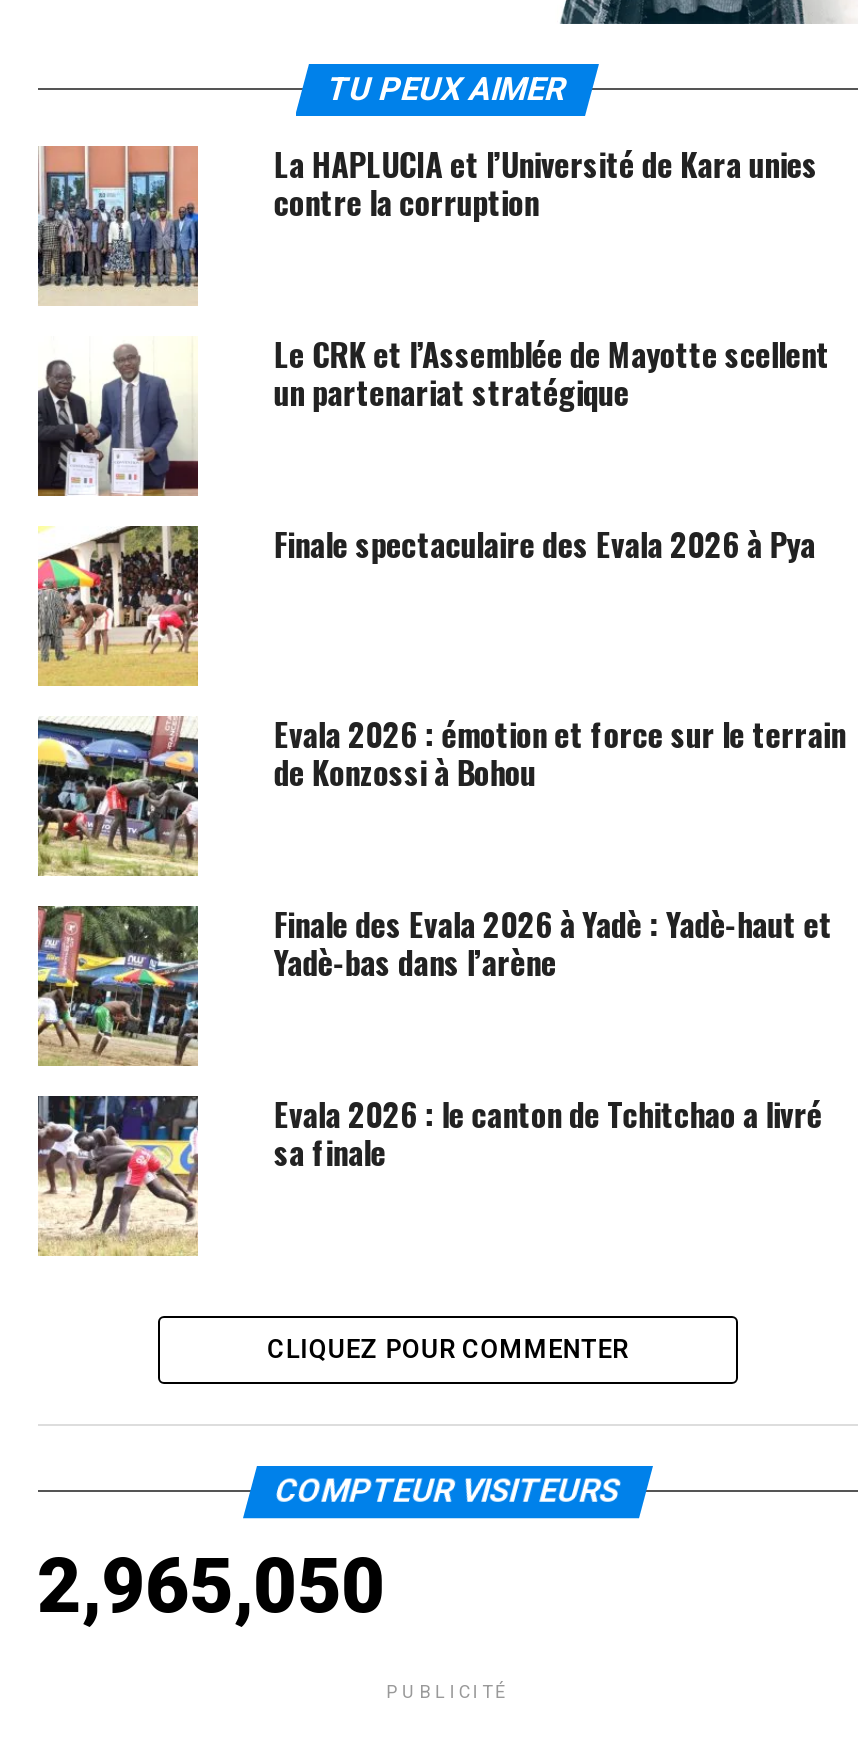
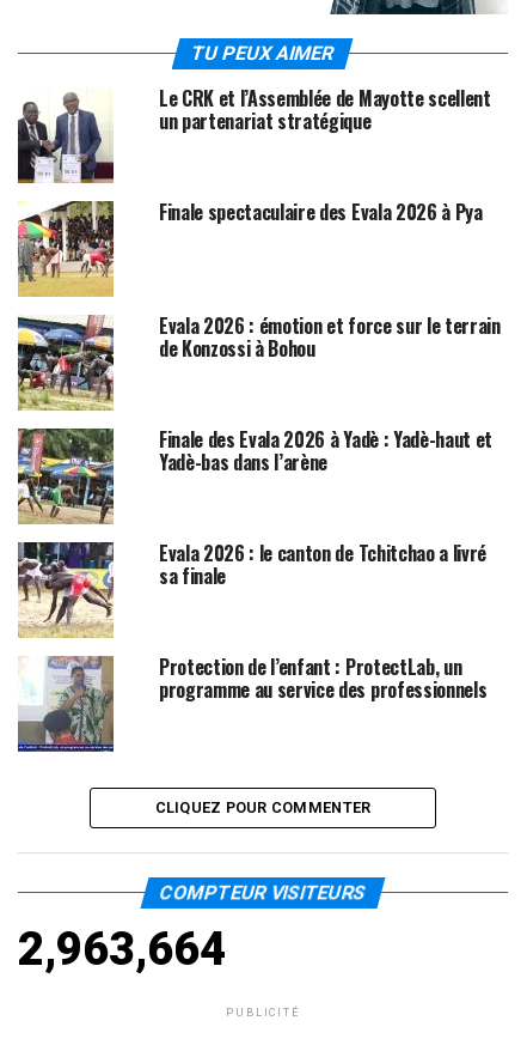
- [image]
- La HAPLUCIA et l’Université de Kara unies
- contre la corruption

moved up: [image] | Le CRK et l’Assemblée de Mayotte scellent | un partenariat stratégique | ... | Evala 2026 : le canton de Tchitchao a livré | sa finale

+ [image]
+ Protection de l’enfant : ProtectLab, un
+ programme au service des professionnels

- 2,965,050
+ 2,963,664
